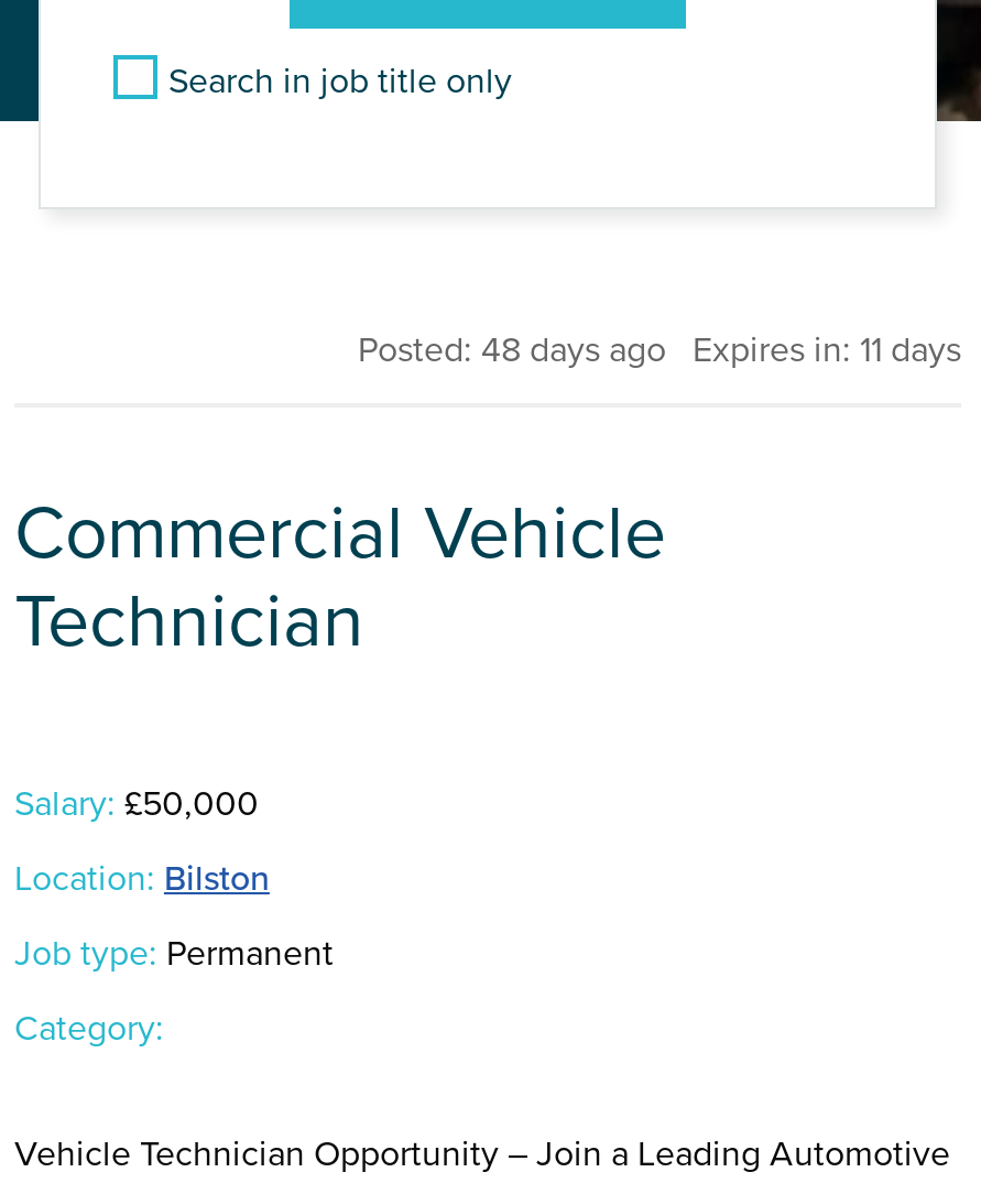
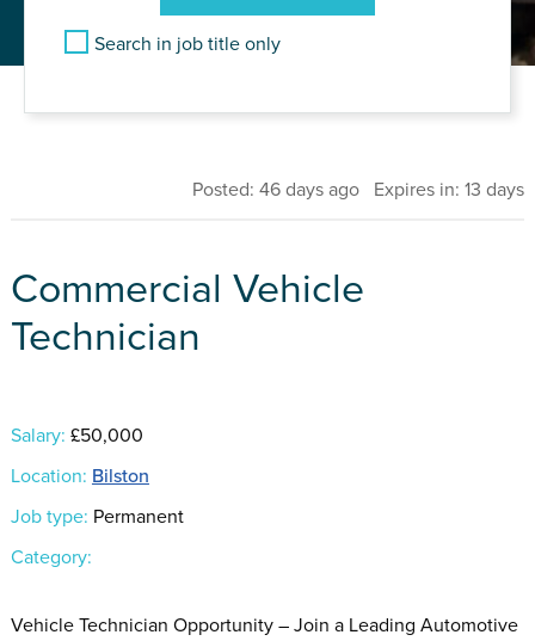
- Posted: 48 days ago Expires in: 11 days
+ Posted: 46 days ago Expires in: 13 days
